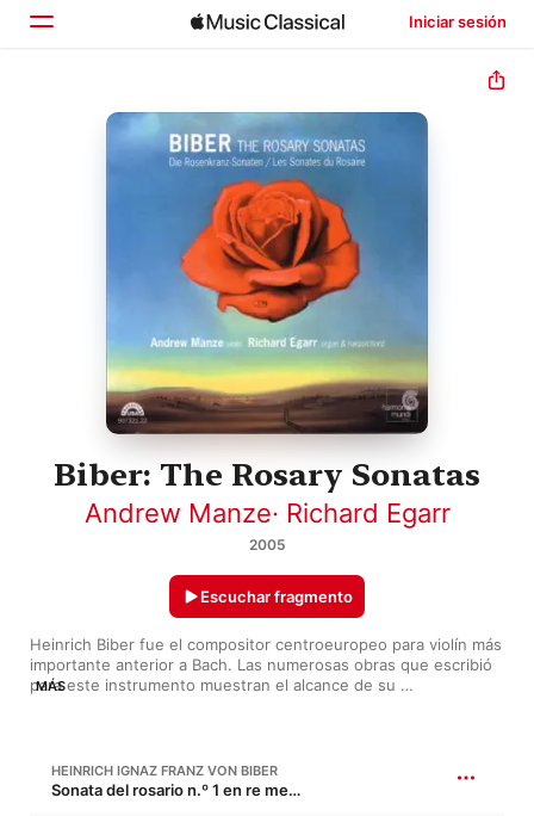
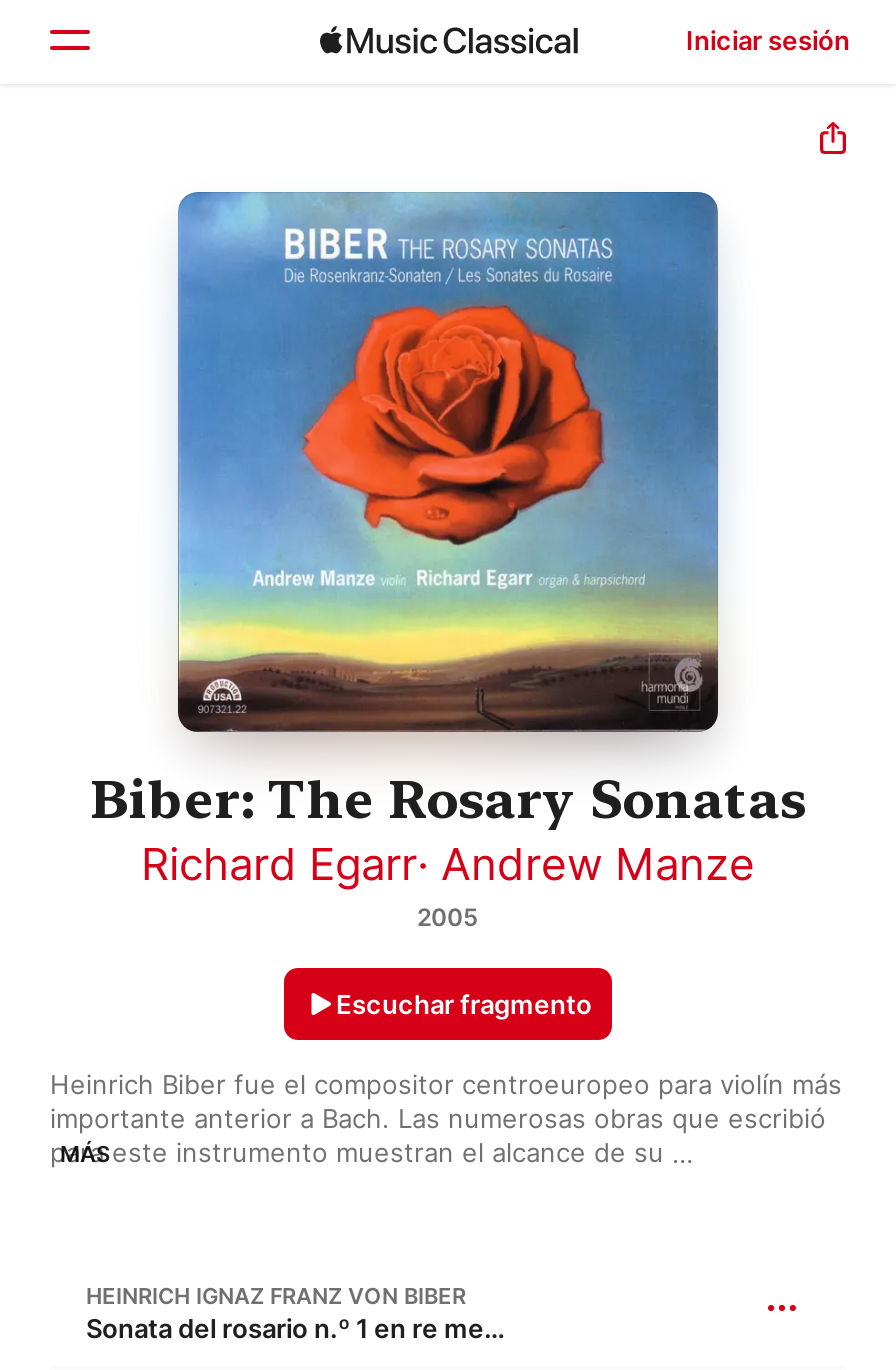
- Andrew Manze · Richard Egarr
+ Richard Egarr · Andrew Manze
